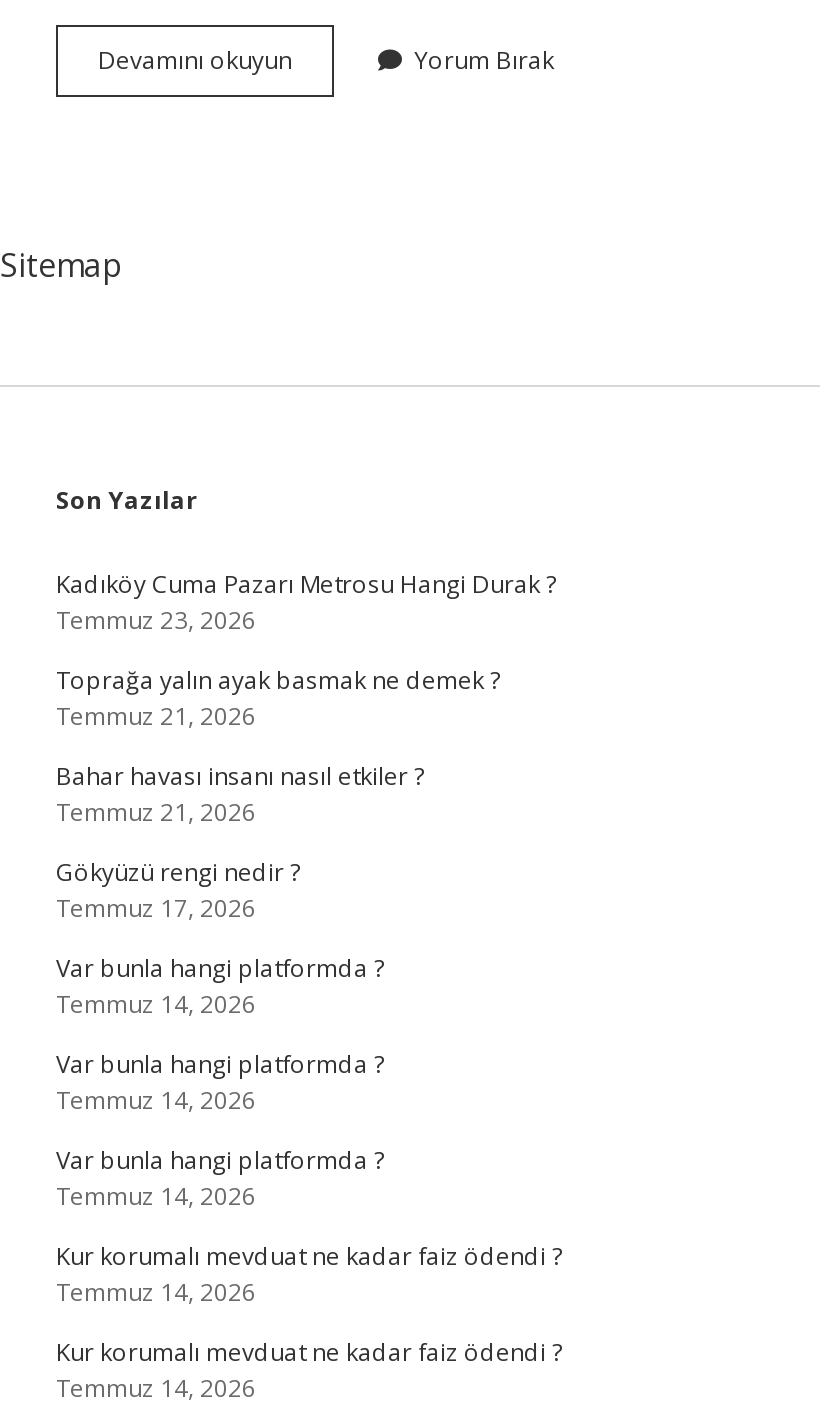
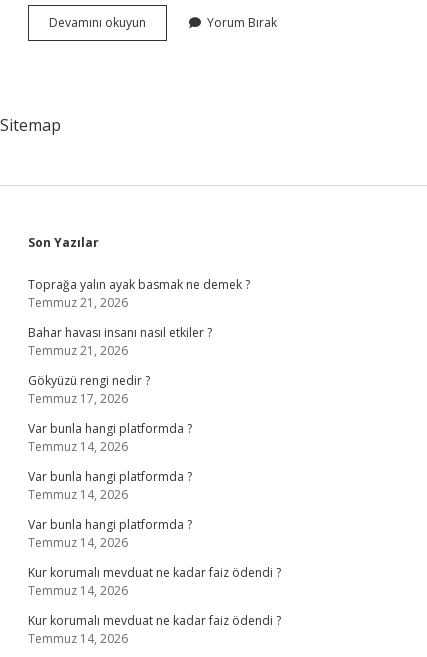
- Kadıköy Cuma Pazarı Metrosu Hangi Durak ?
- Temmuz 23, 2026
